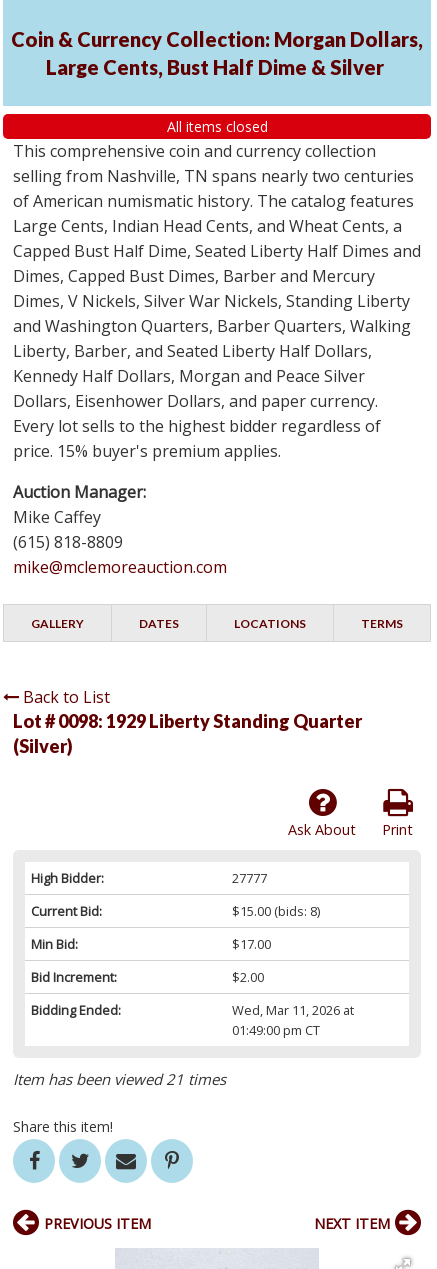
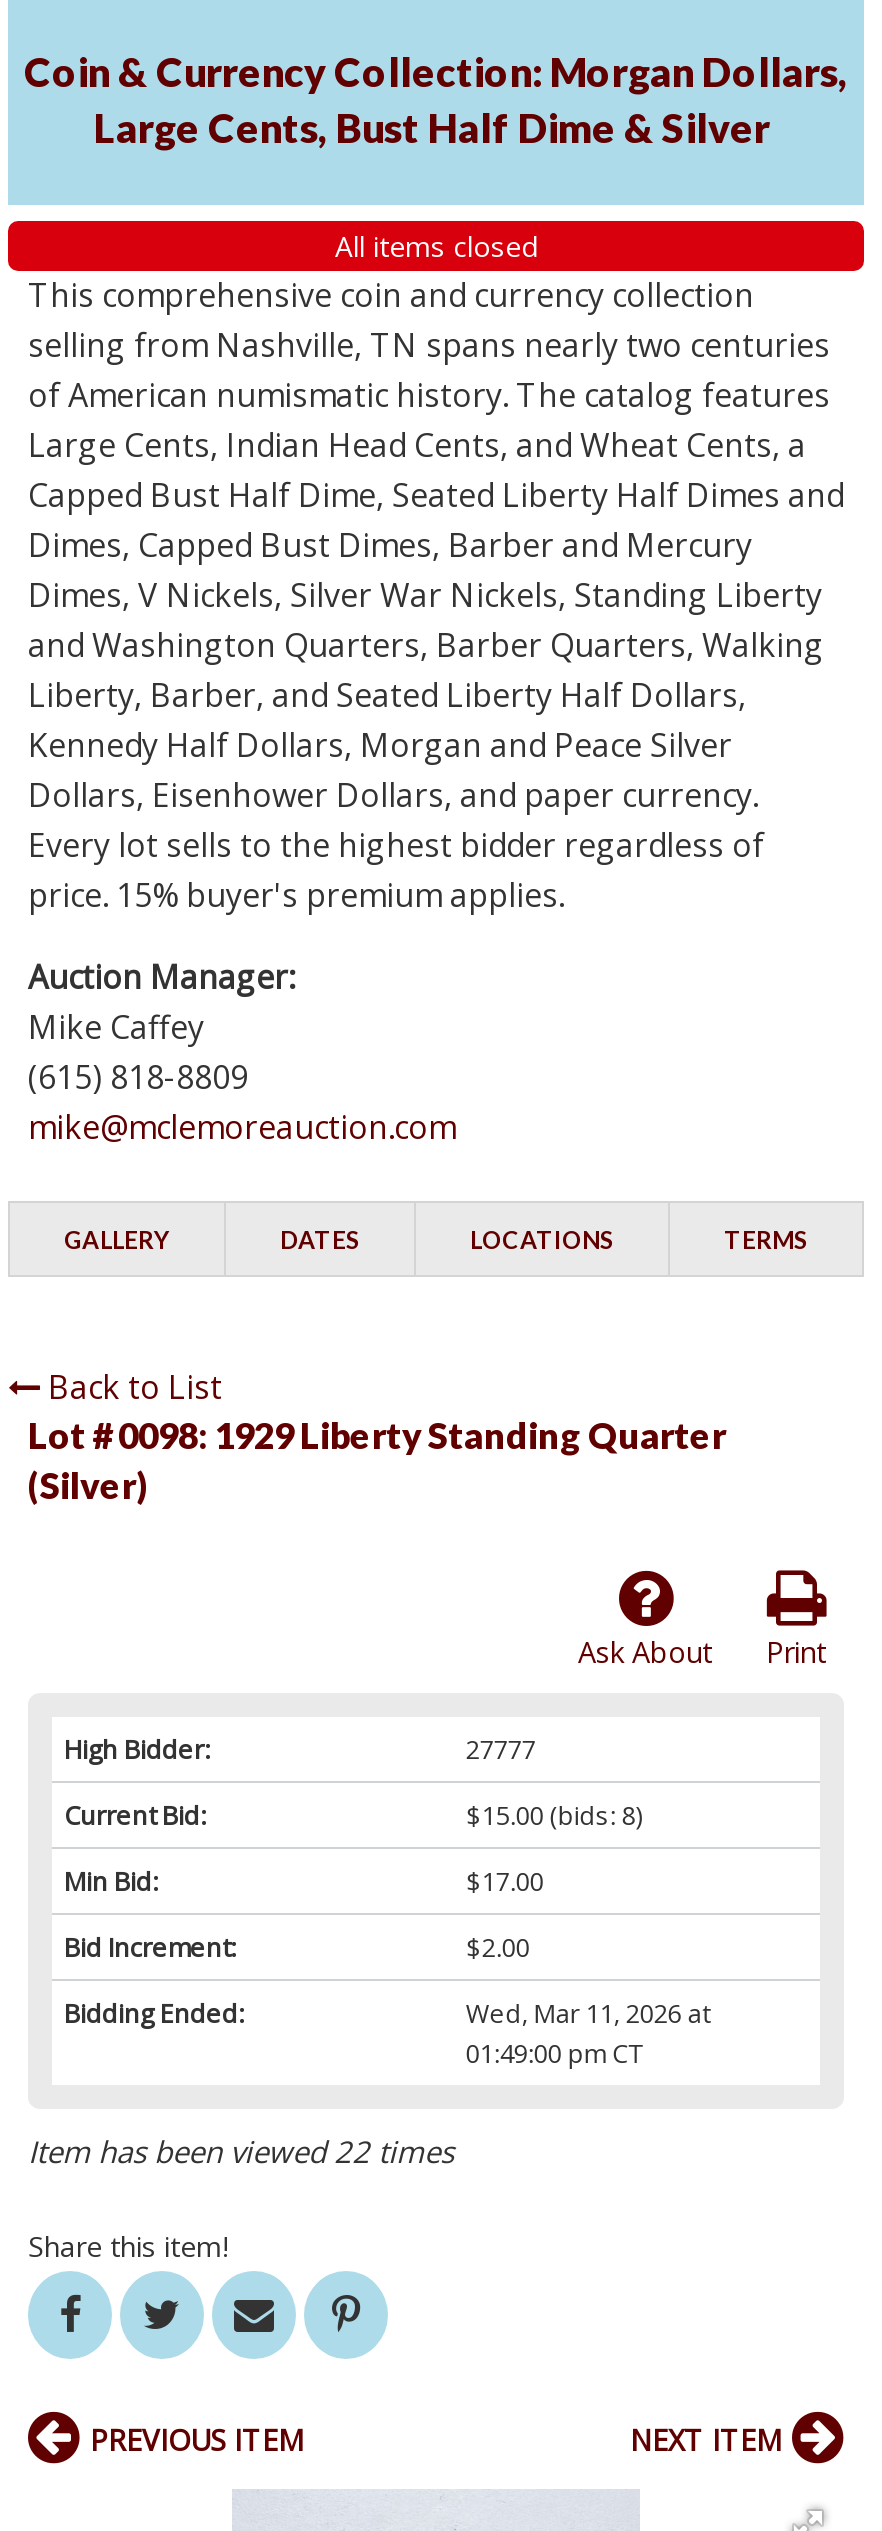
- Item has been viewed 21 times
+ Item has been viewed 22 times
